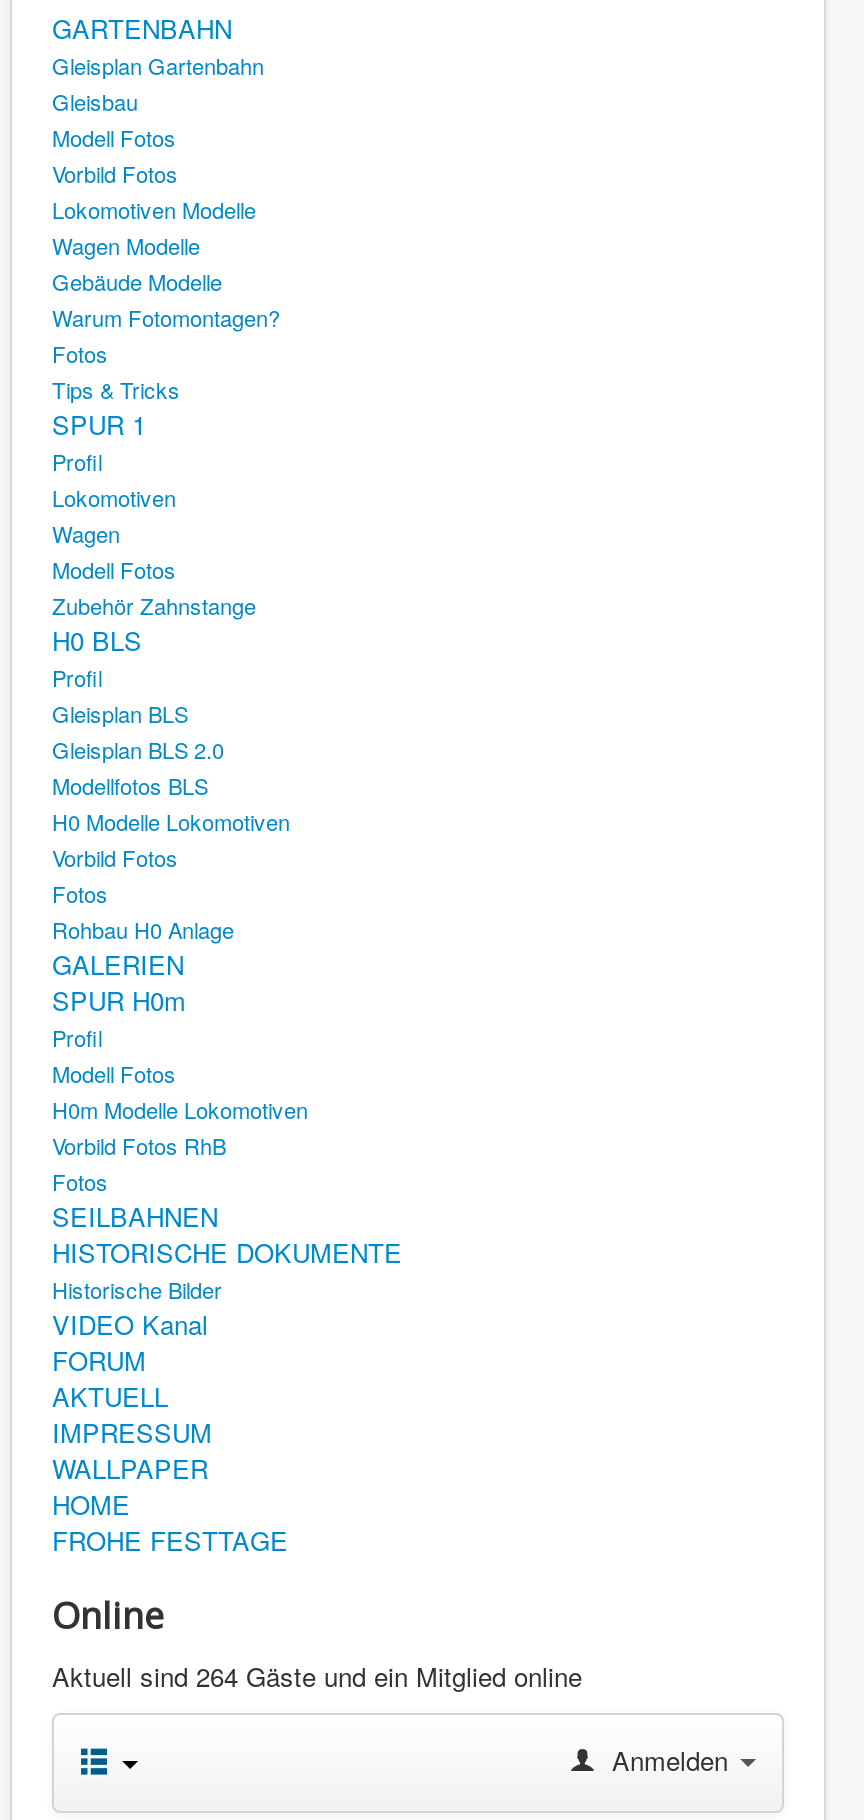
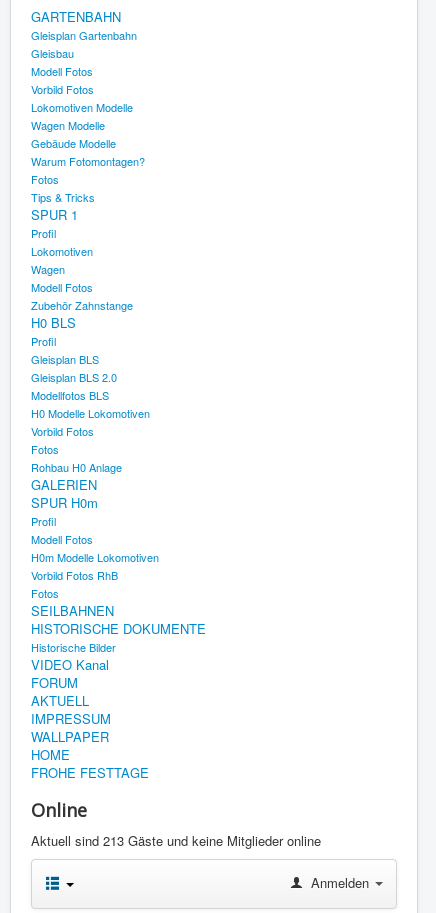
- Aktuell sind 264 Gäste und ein Mitglied online
+ Aktuell sind 213 Gäste und keine Mitglieder online
